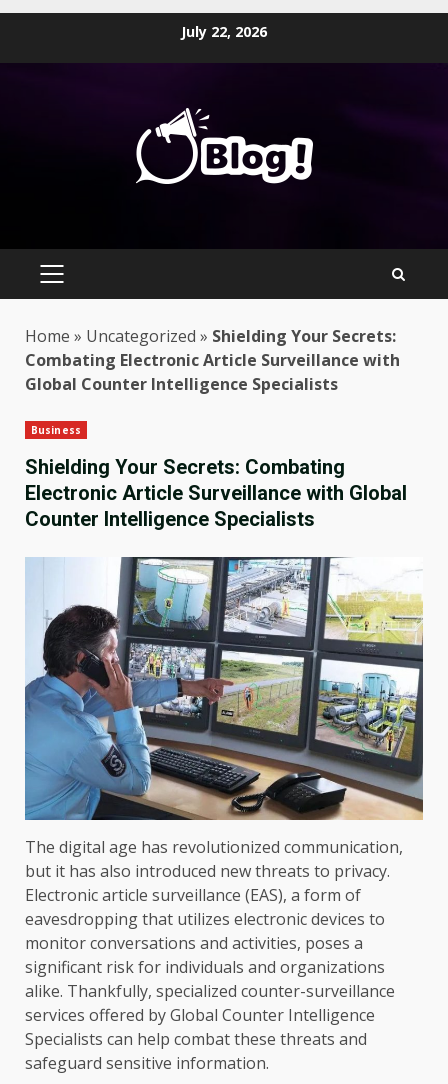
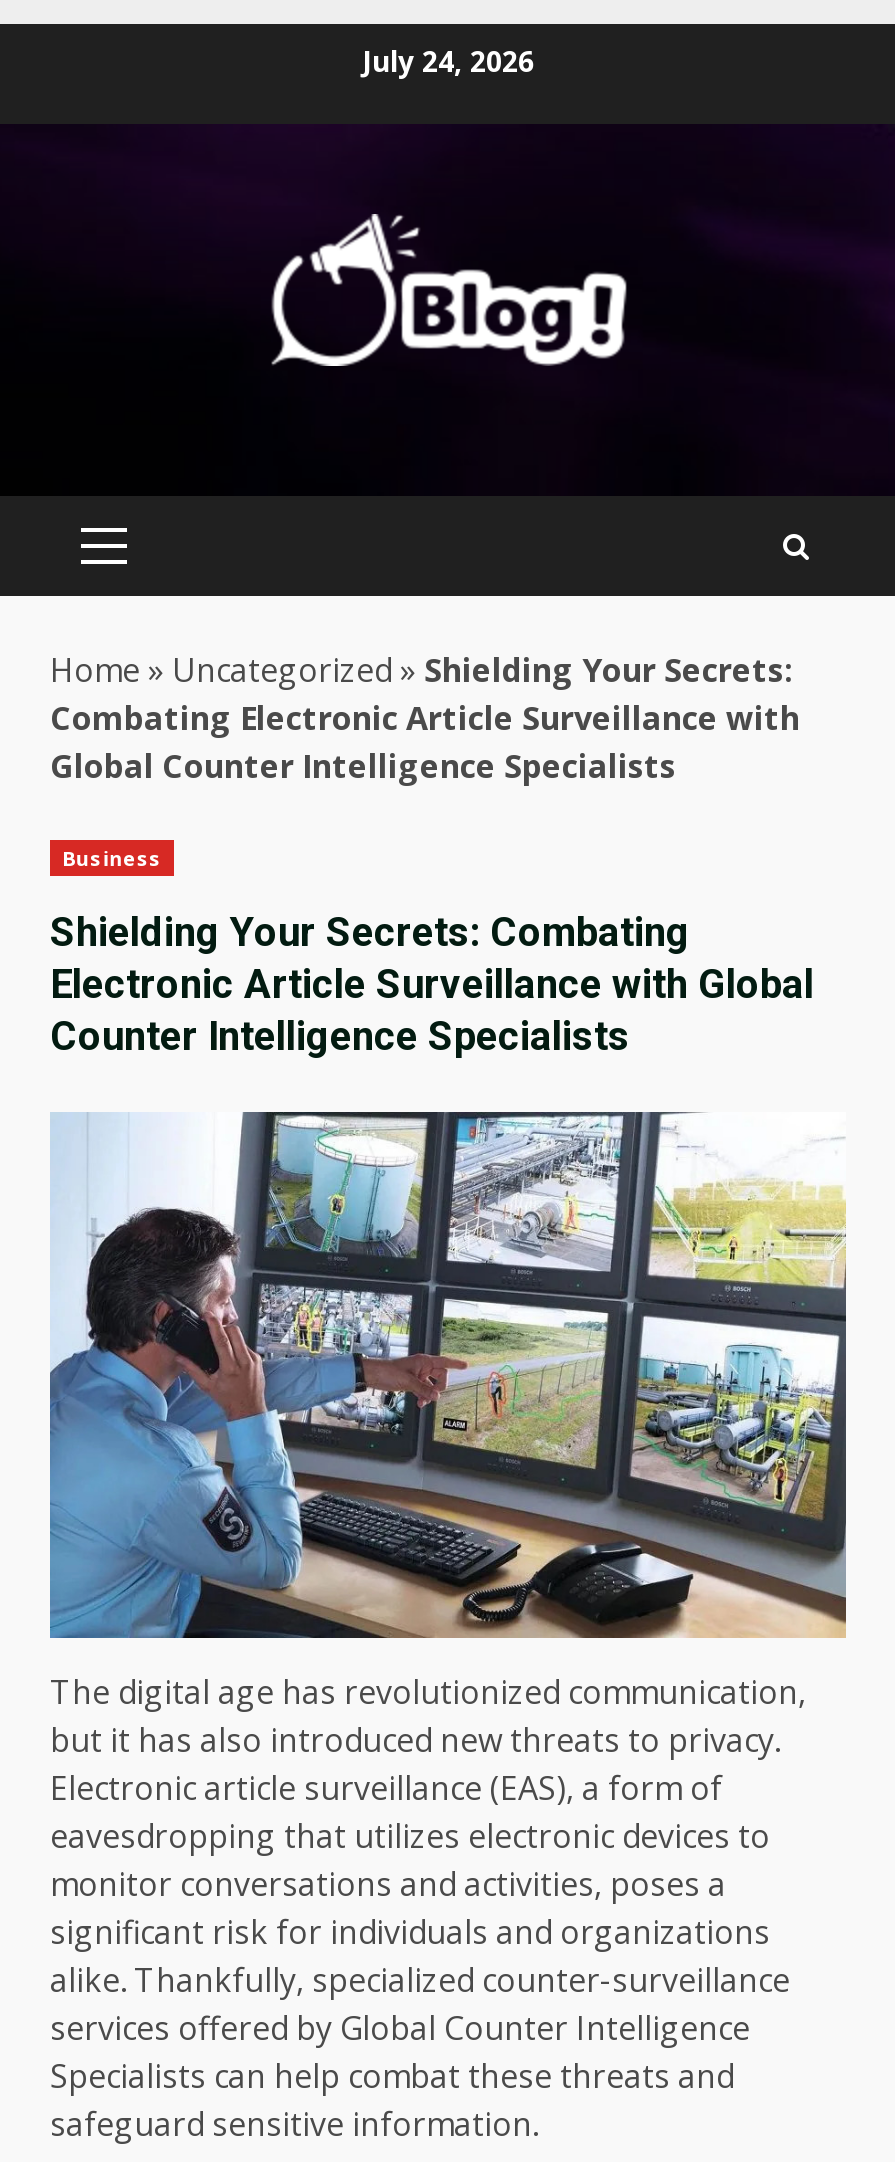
- July 22, 2026
+ July 24, 2026
